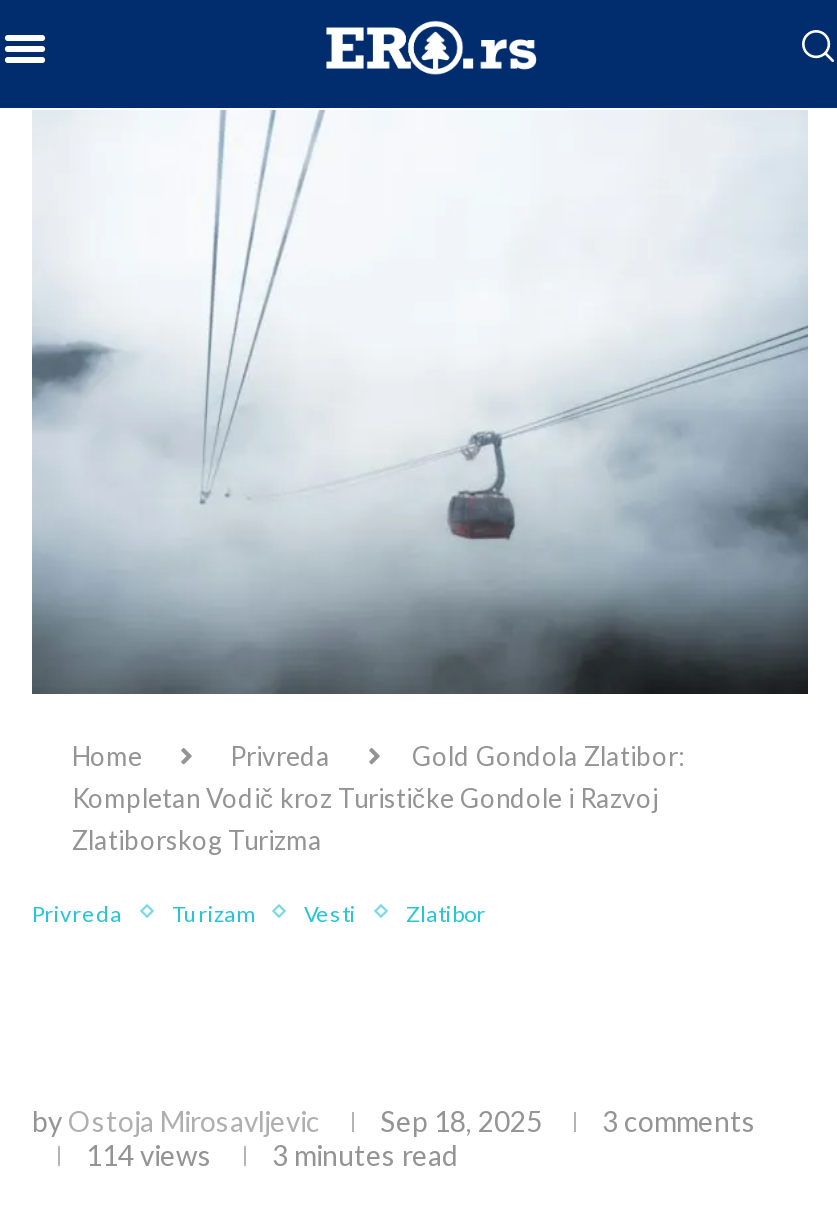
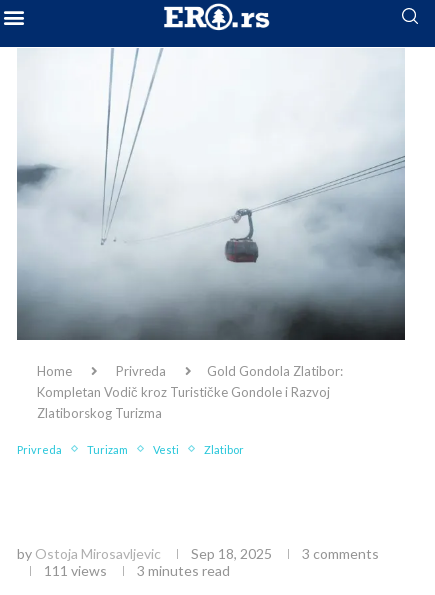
- 114views 3 minutes read
+ 111views 3 minutes read
